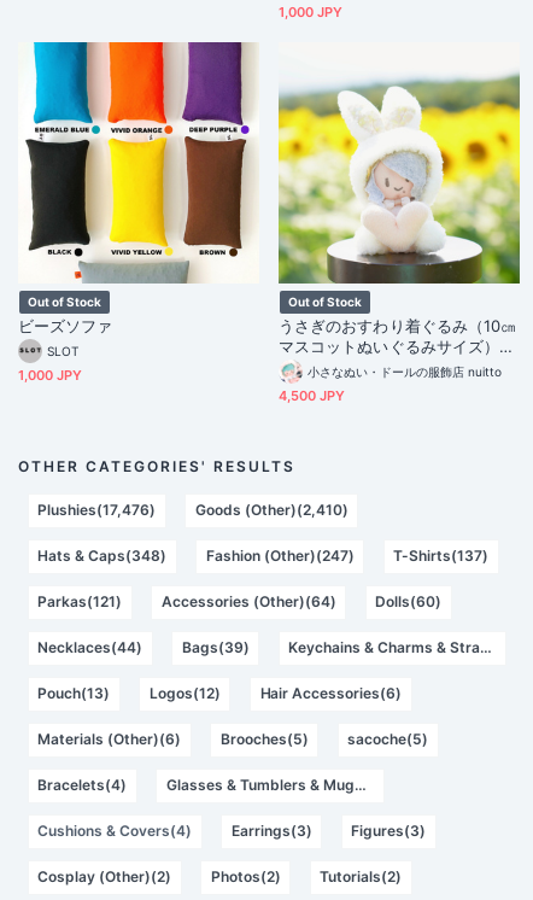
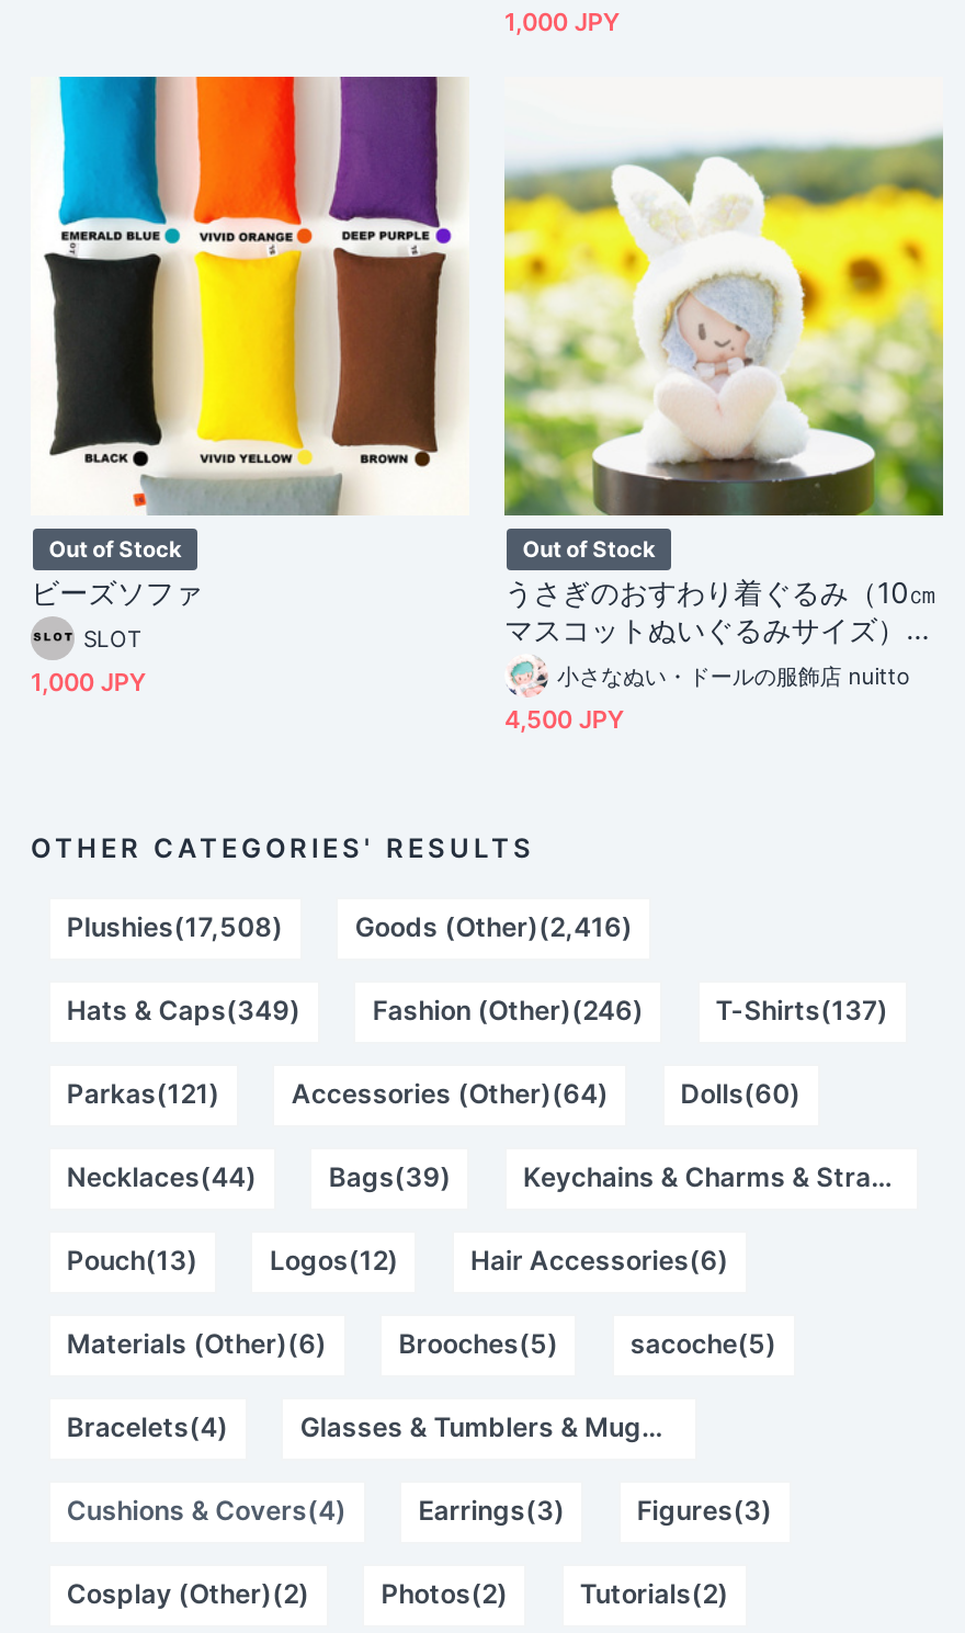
- Plushies(17,476)
- Goods (Other)(2,410)
+ Plushies(17,508)
+ Goods (Other)(2,416)

- Hats & Caps(348)
- Fashion (Other)(247)
+ Hats & Caps(349)
+ Fashion (Other)(246)
